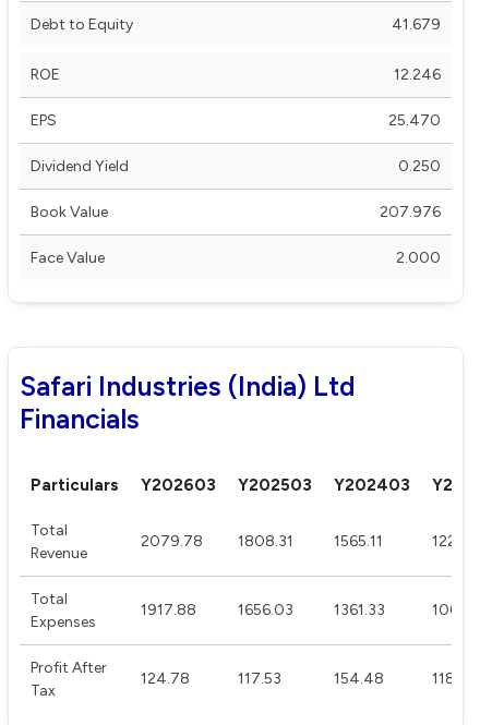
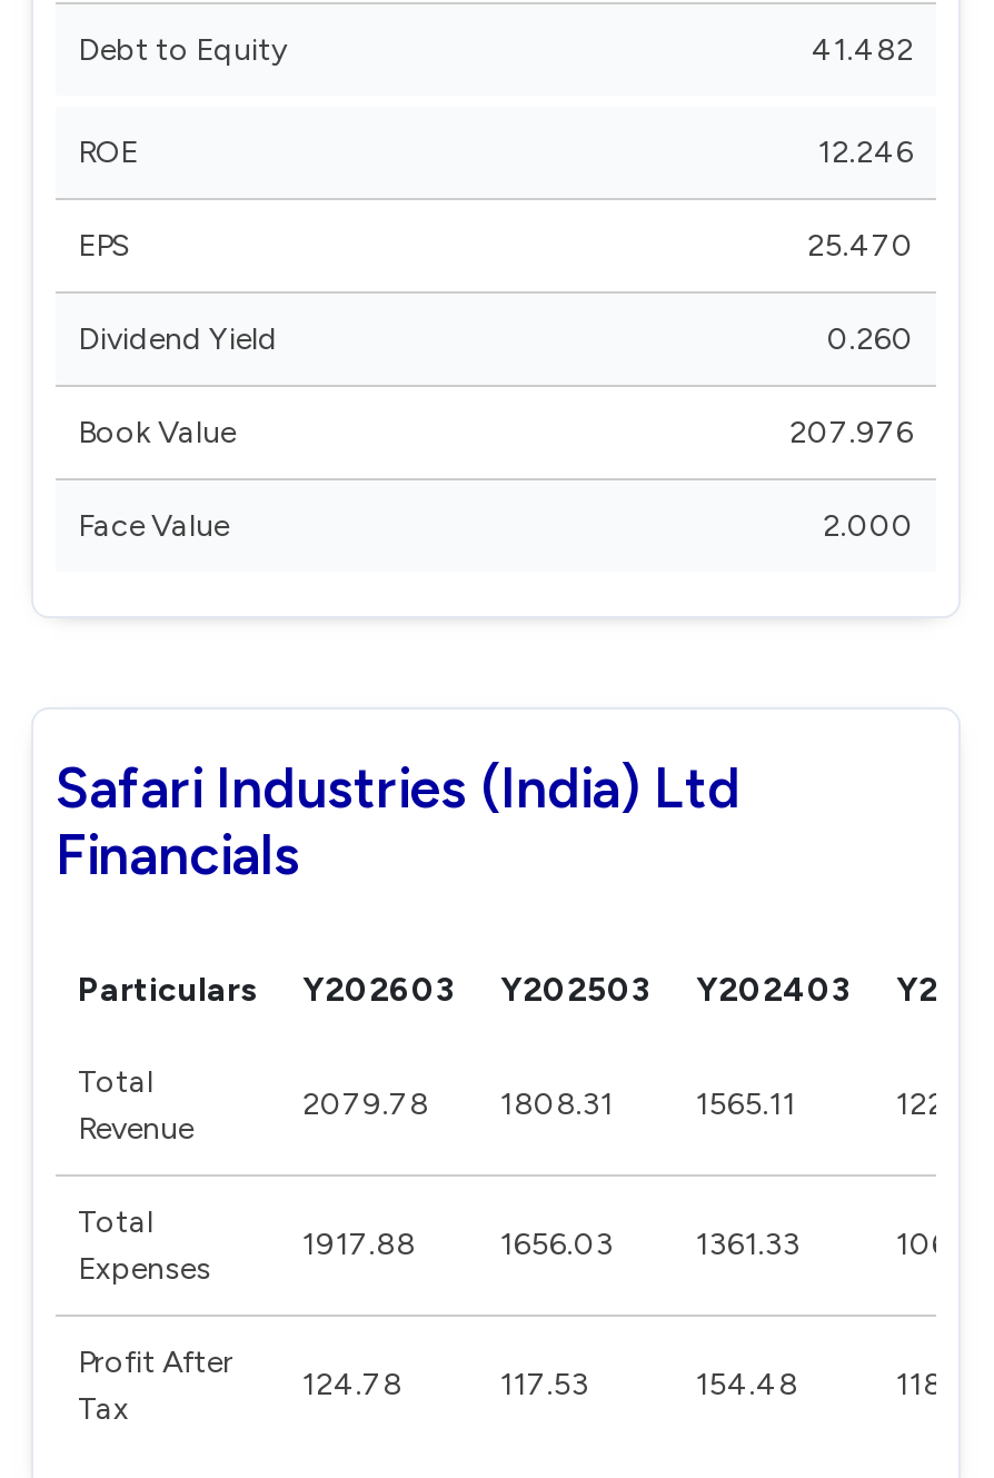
- 41.679
+ 41.482

- 0.250
+ 0.260
